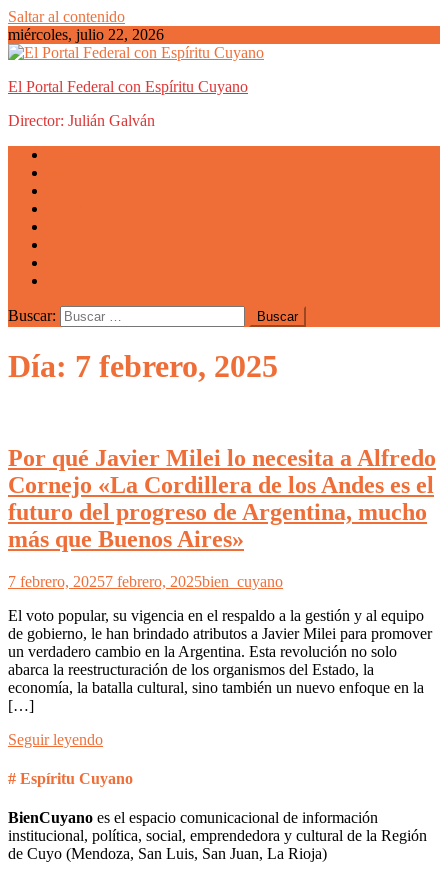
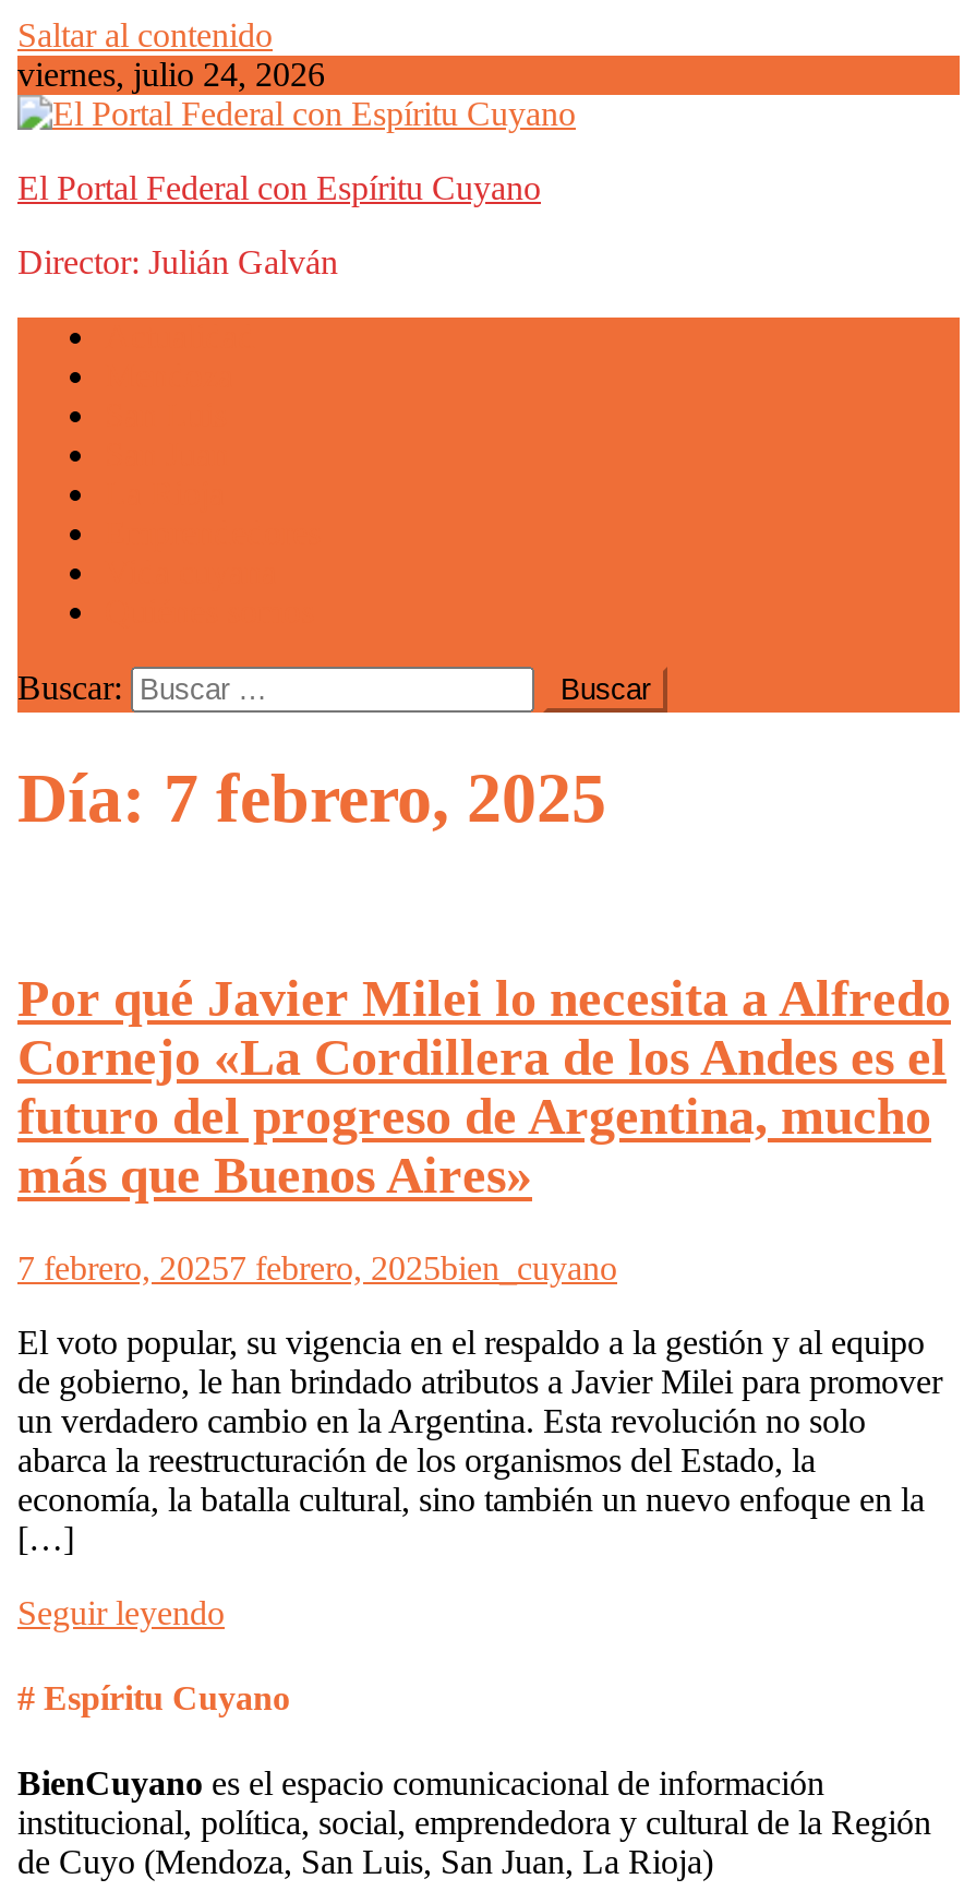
- miércoles, julio 22, 2026
+ viernes, julio 24, 2026
